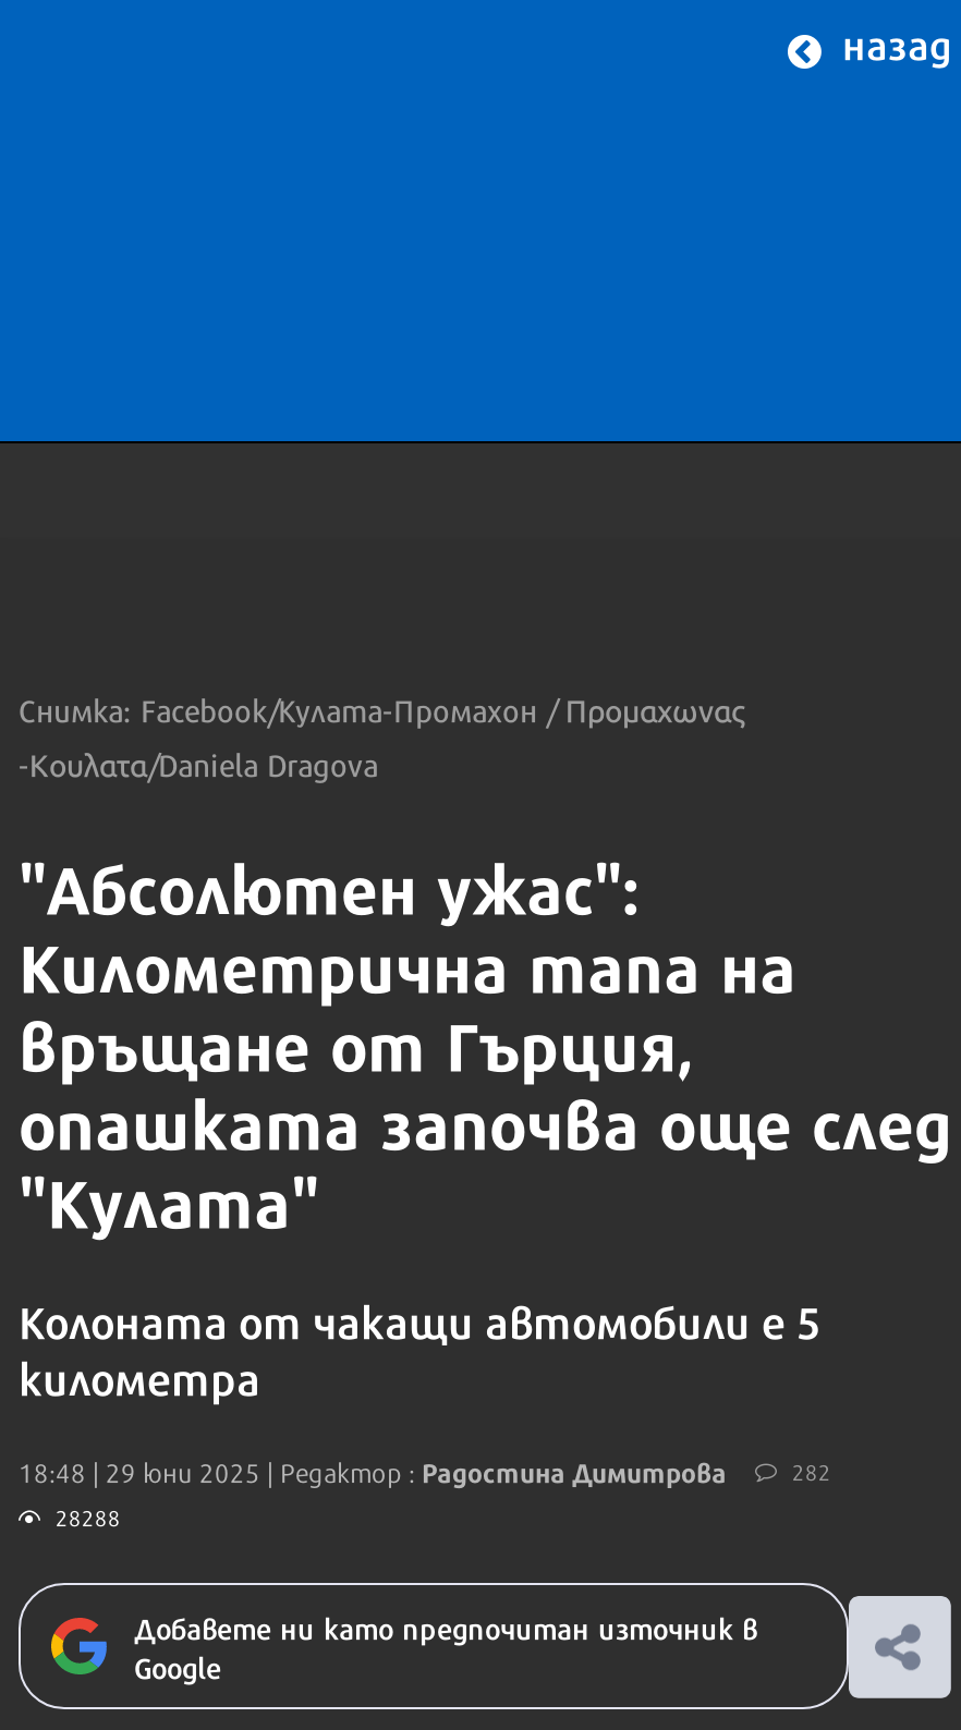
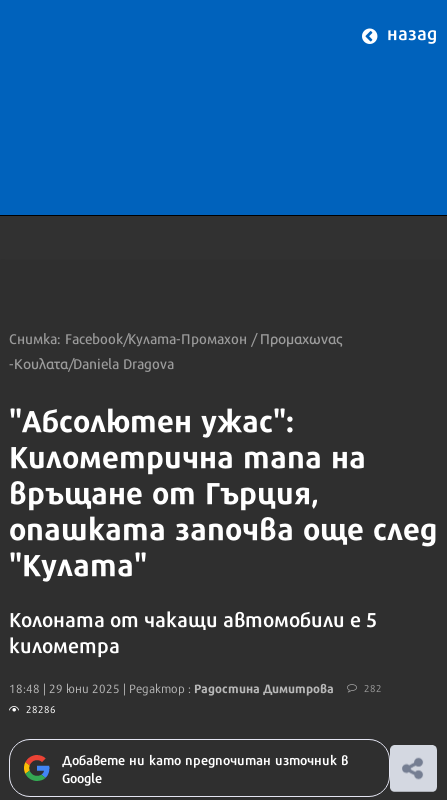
- 28288
+ 28286
